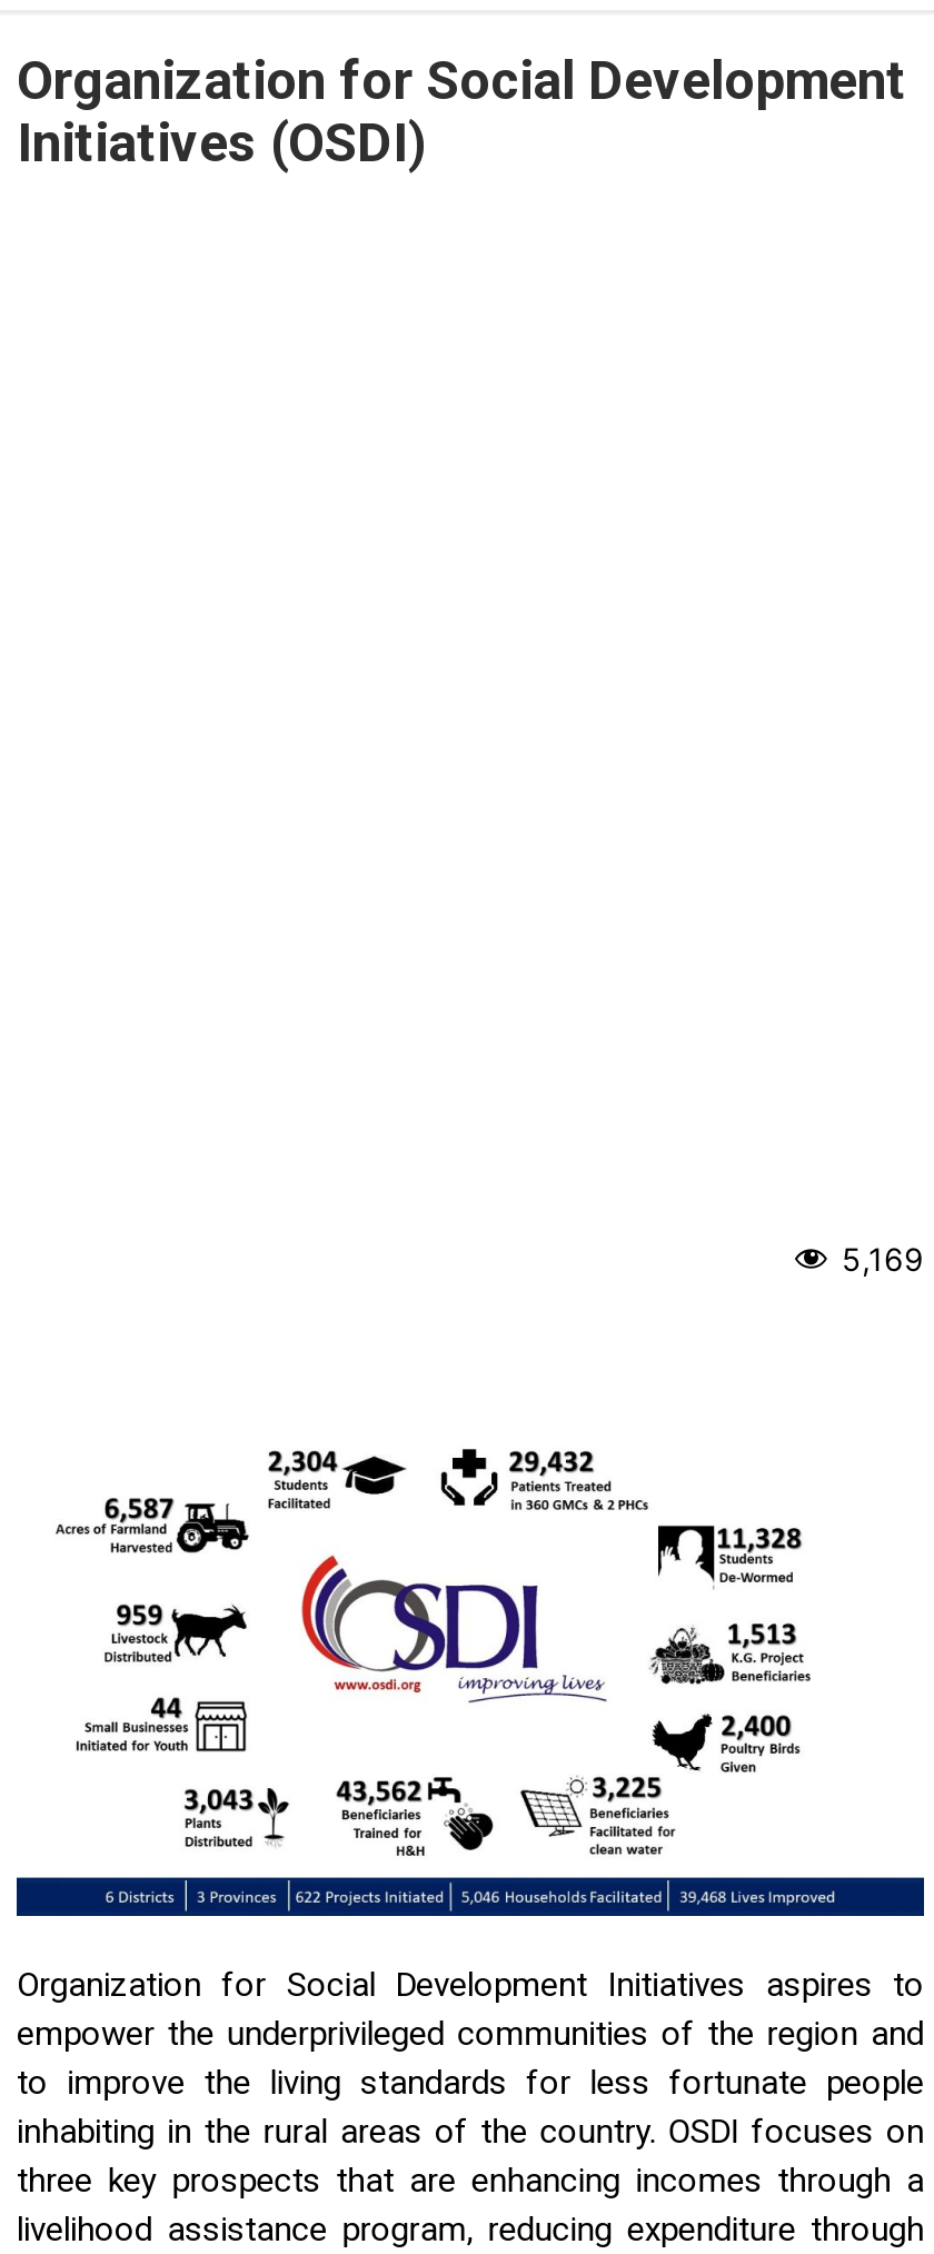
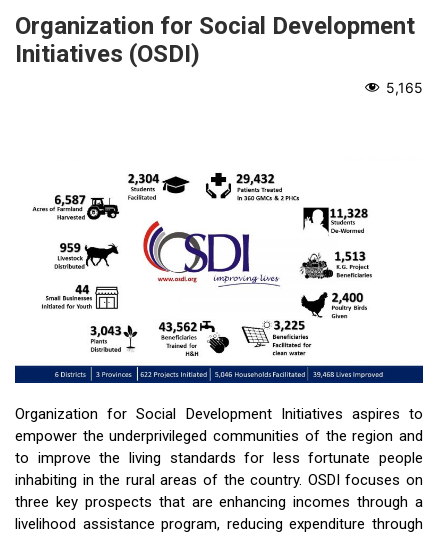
- 5,169
+ 5,165
